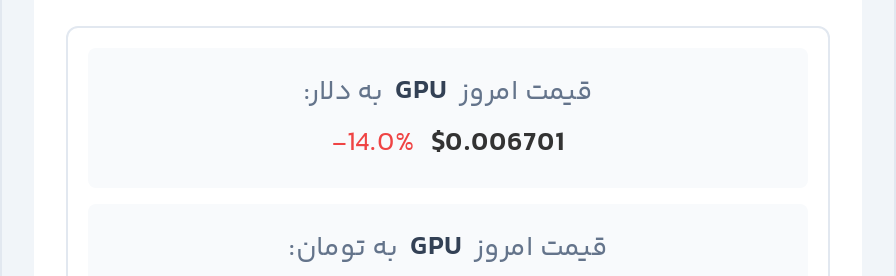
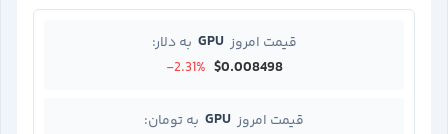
- -14.0% $0.006701
+ -2.31% $0.008498
